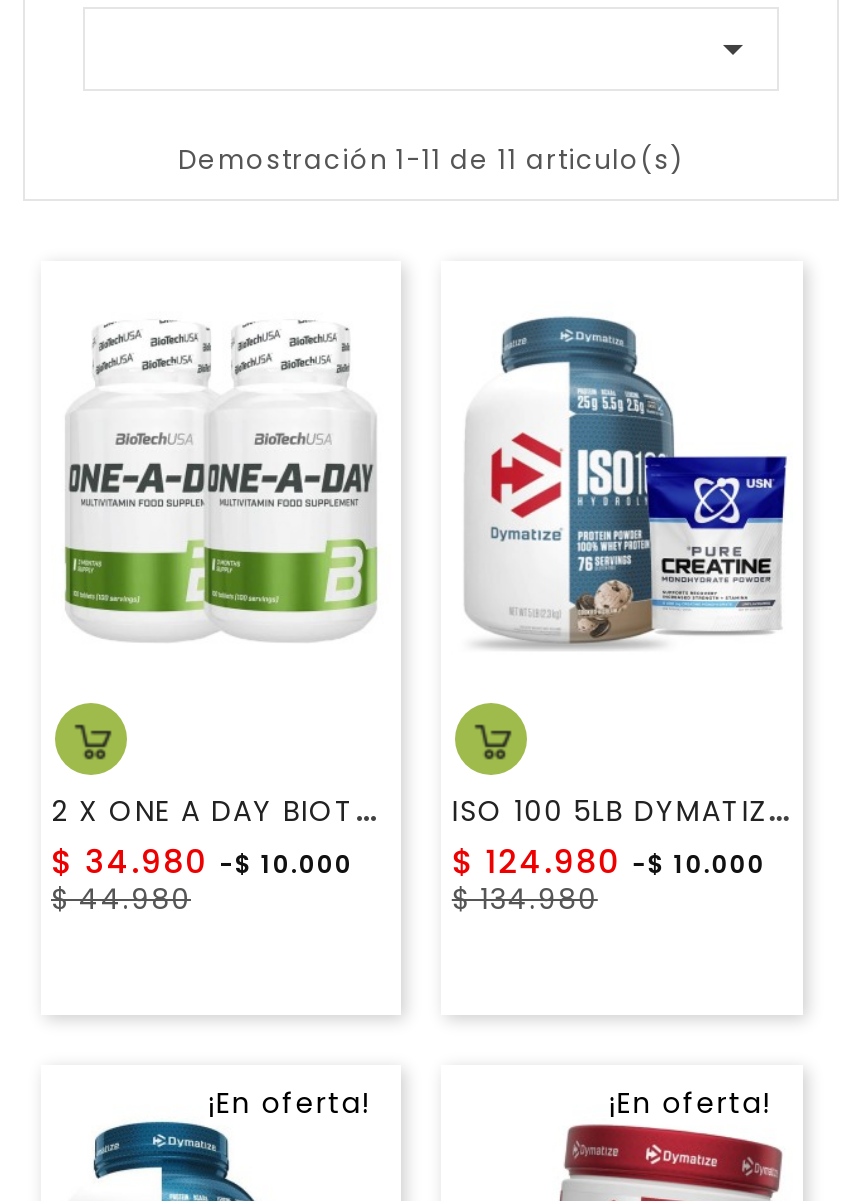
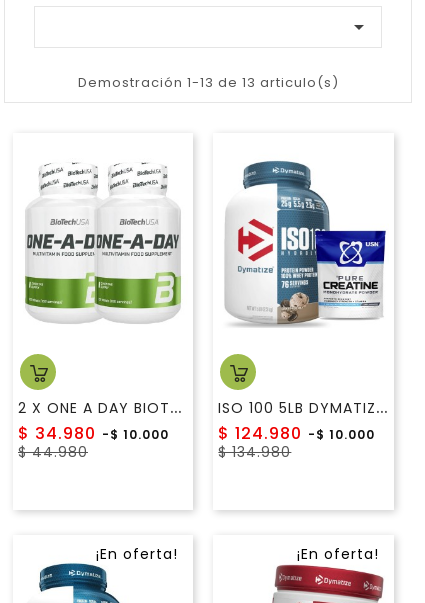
- Demostración 1-11 de 11 articulo(s)
+ Demostración 1-13 de 13 articulo(s)
